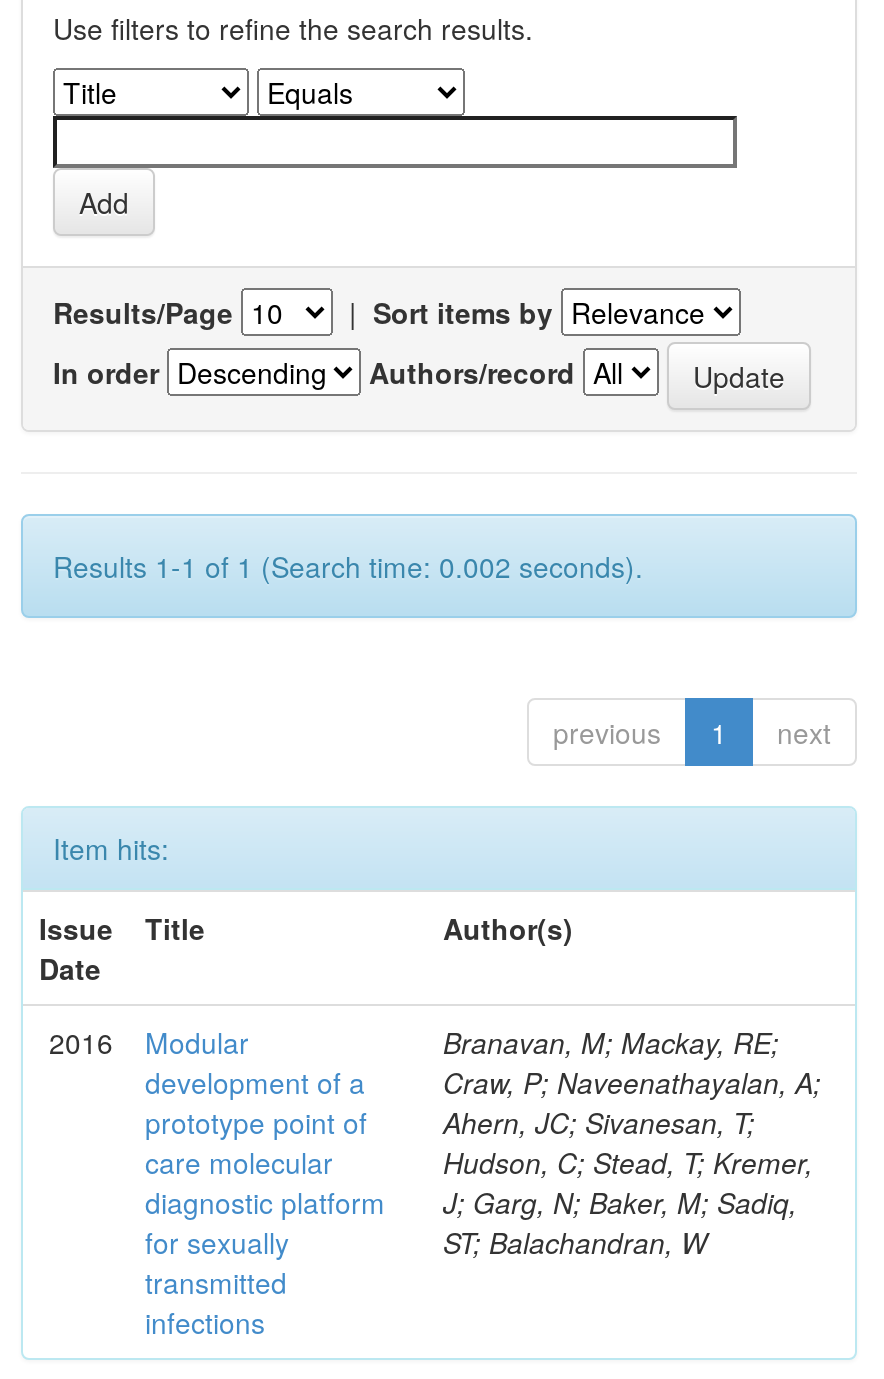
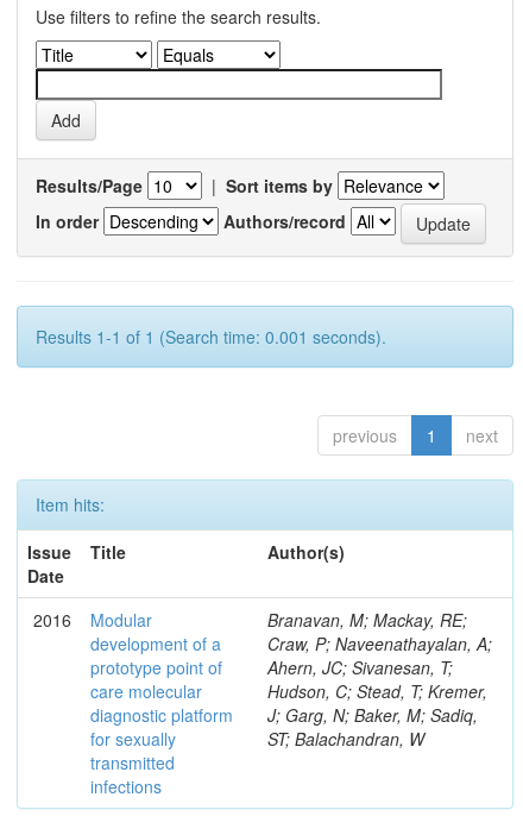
- Results 1-1 of 1 (Search time: 0.002 seconds).
+ Results 1-1 of 1 (Search time: 0.001 seconds).
